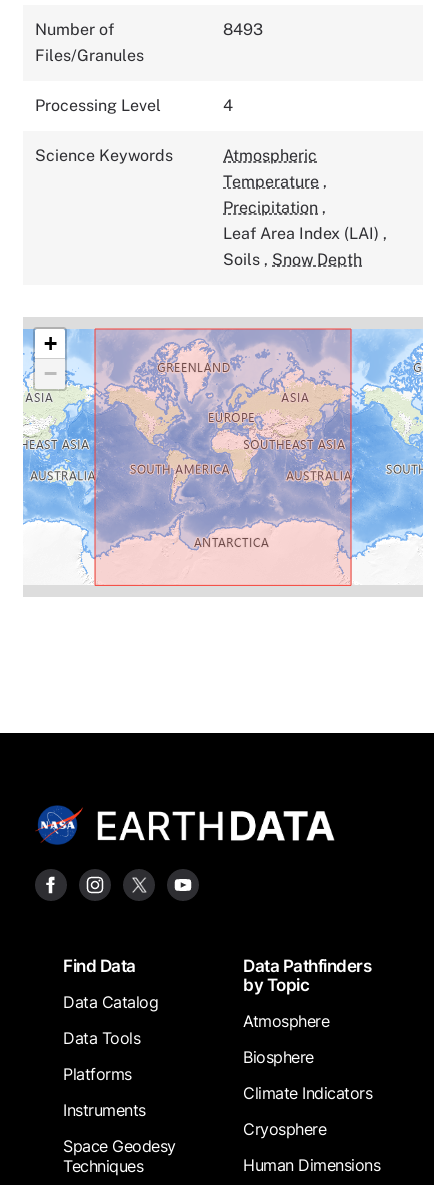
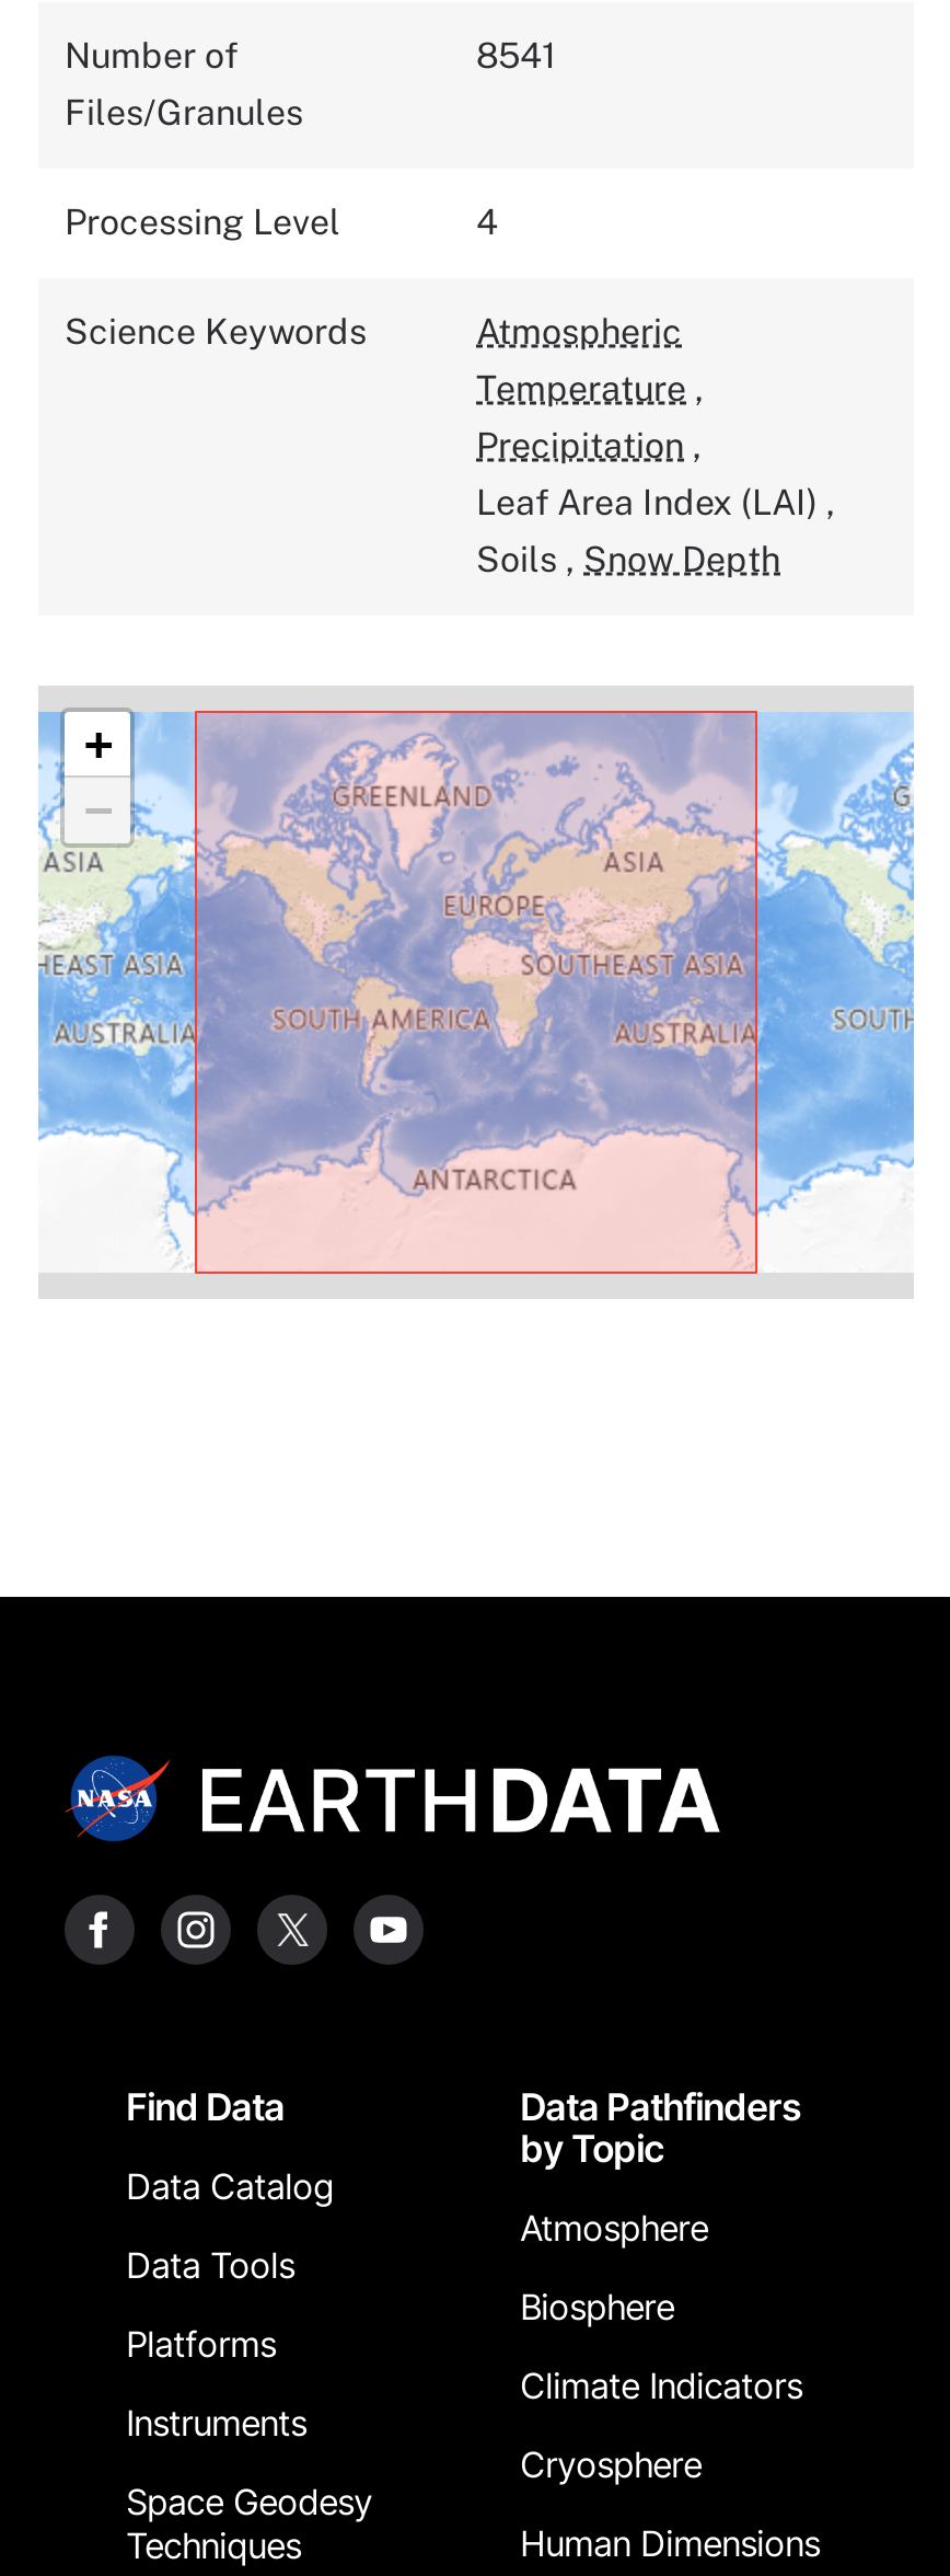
- 8493
+ 8541
